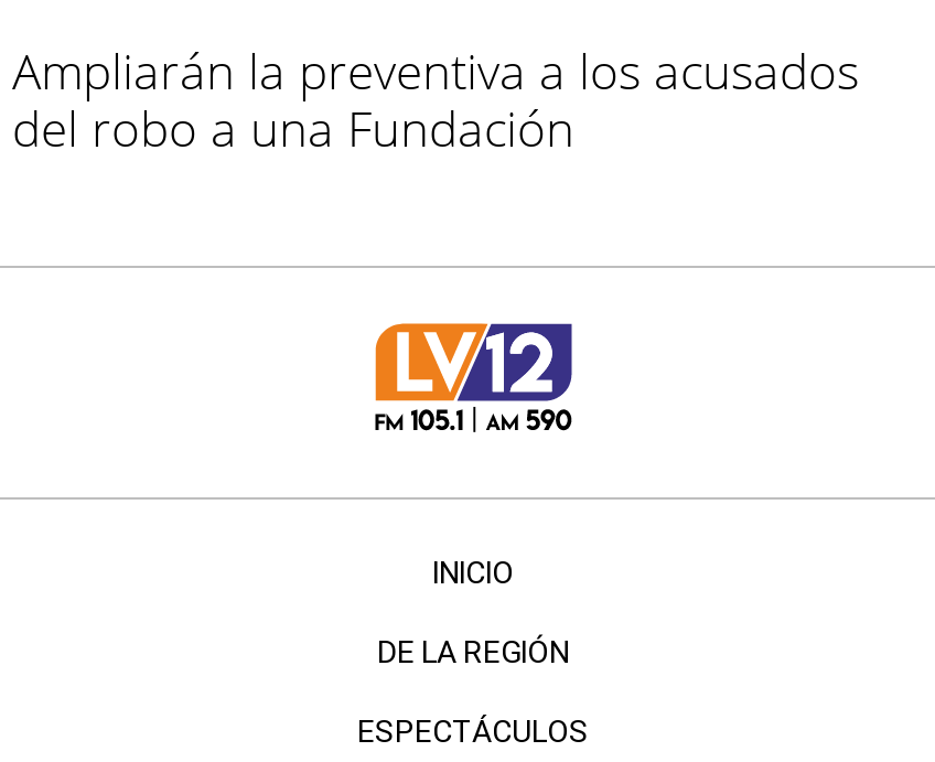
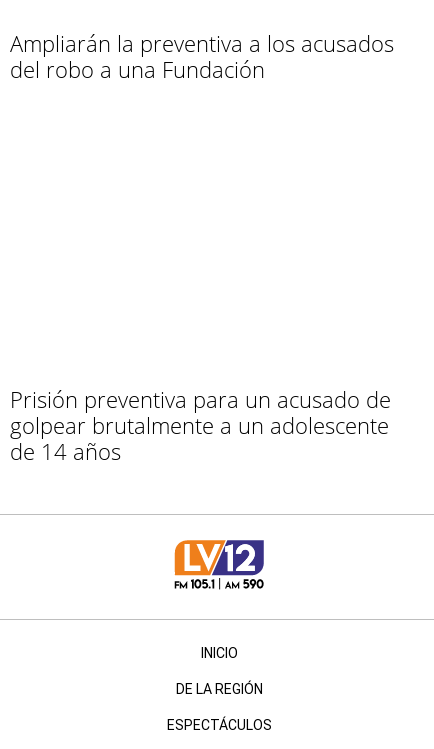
+ Prisión preventiva para un acusado de
+ golpear brutalmente a un adolescente
+ de 14 años
